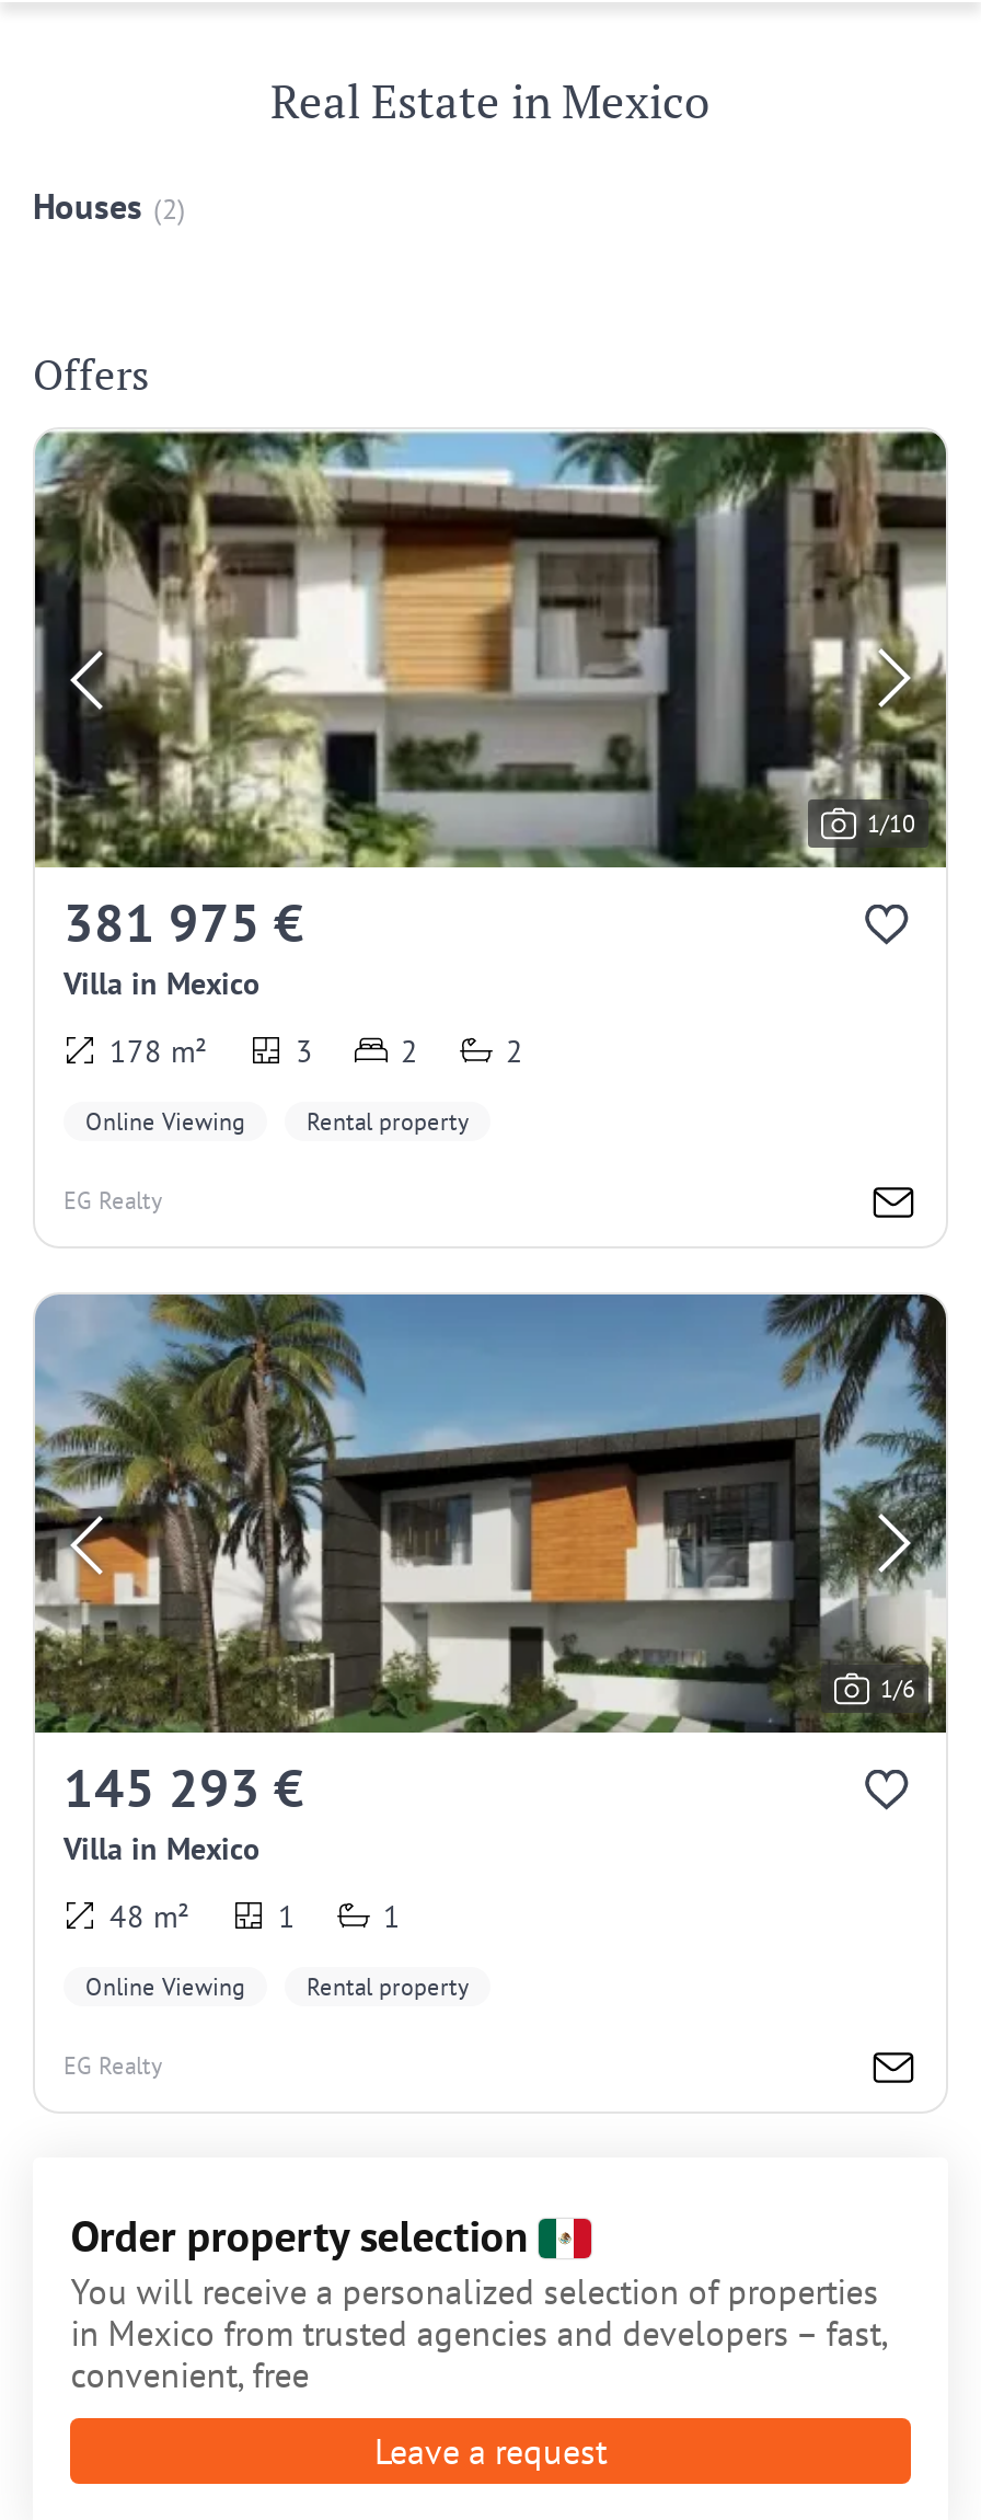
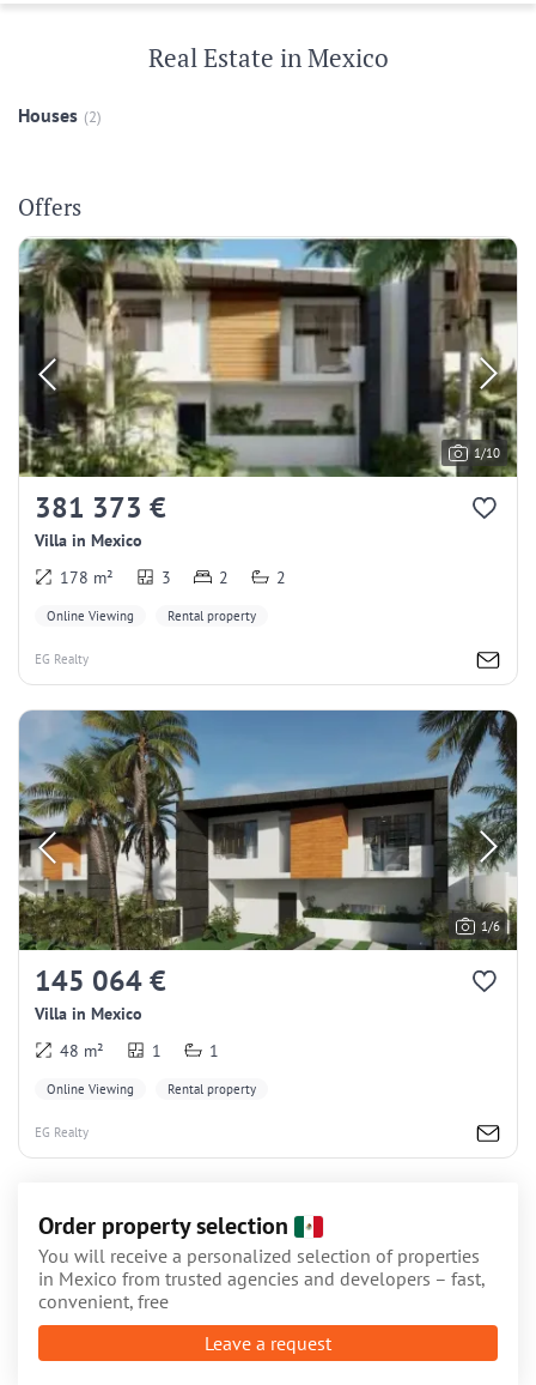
- 381 975 €
+ 381 373 €

- 145 293 €
+ 145 064 €
